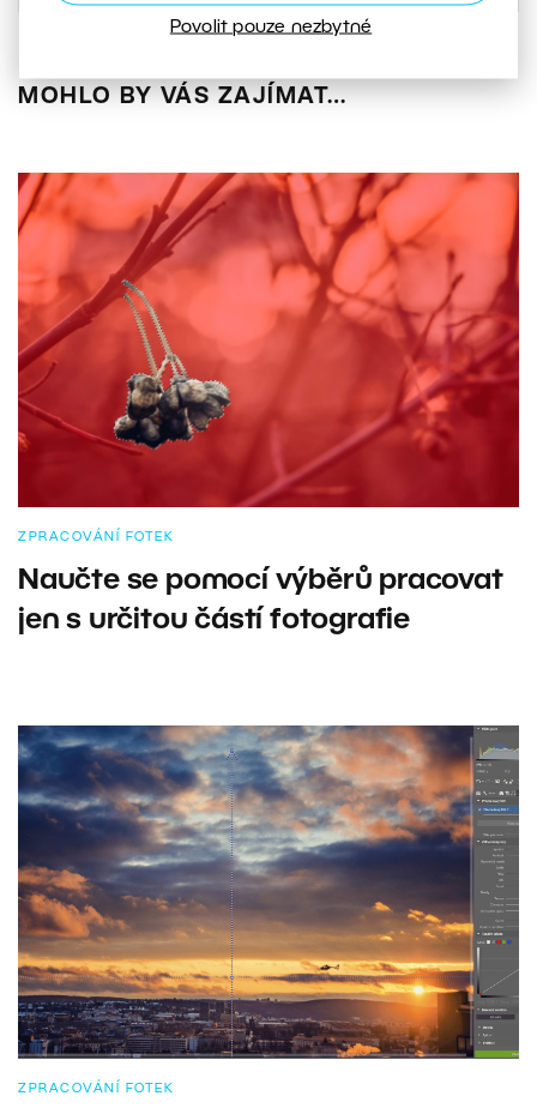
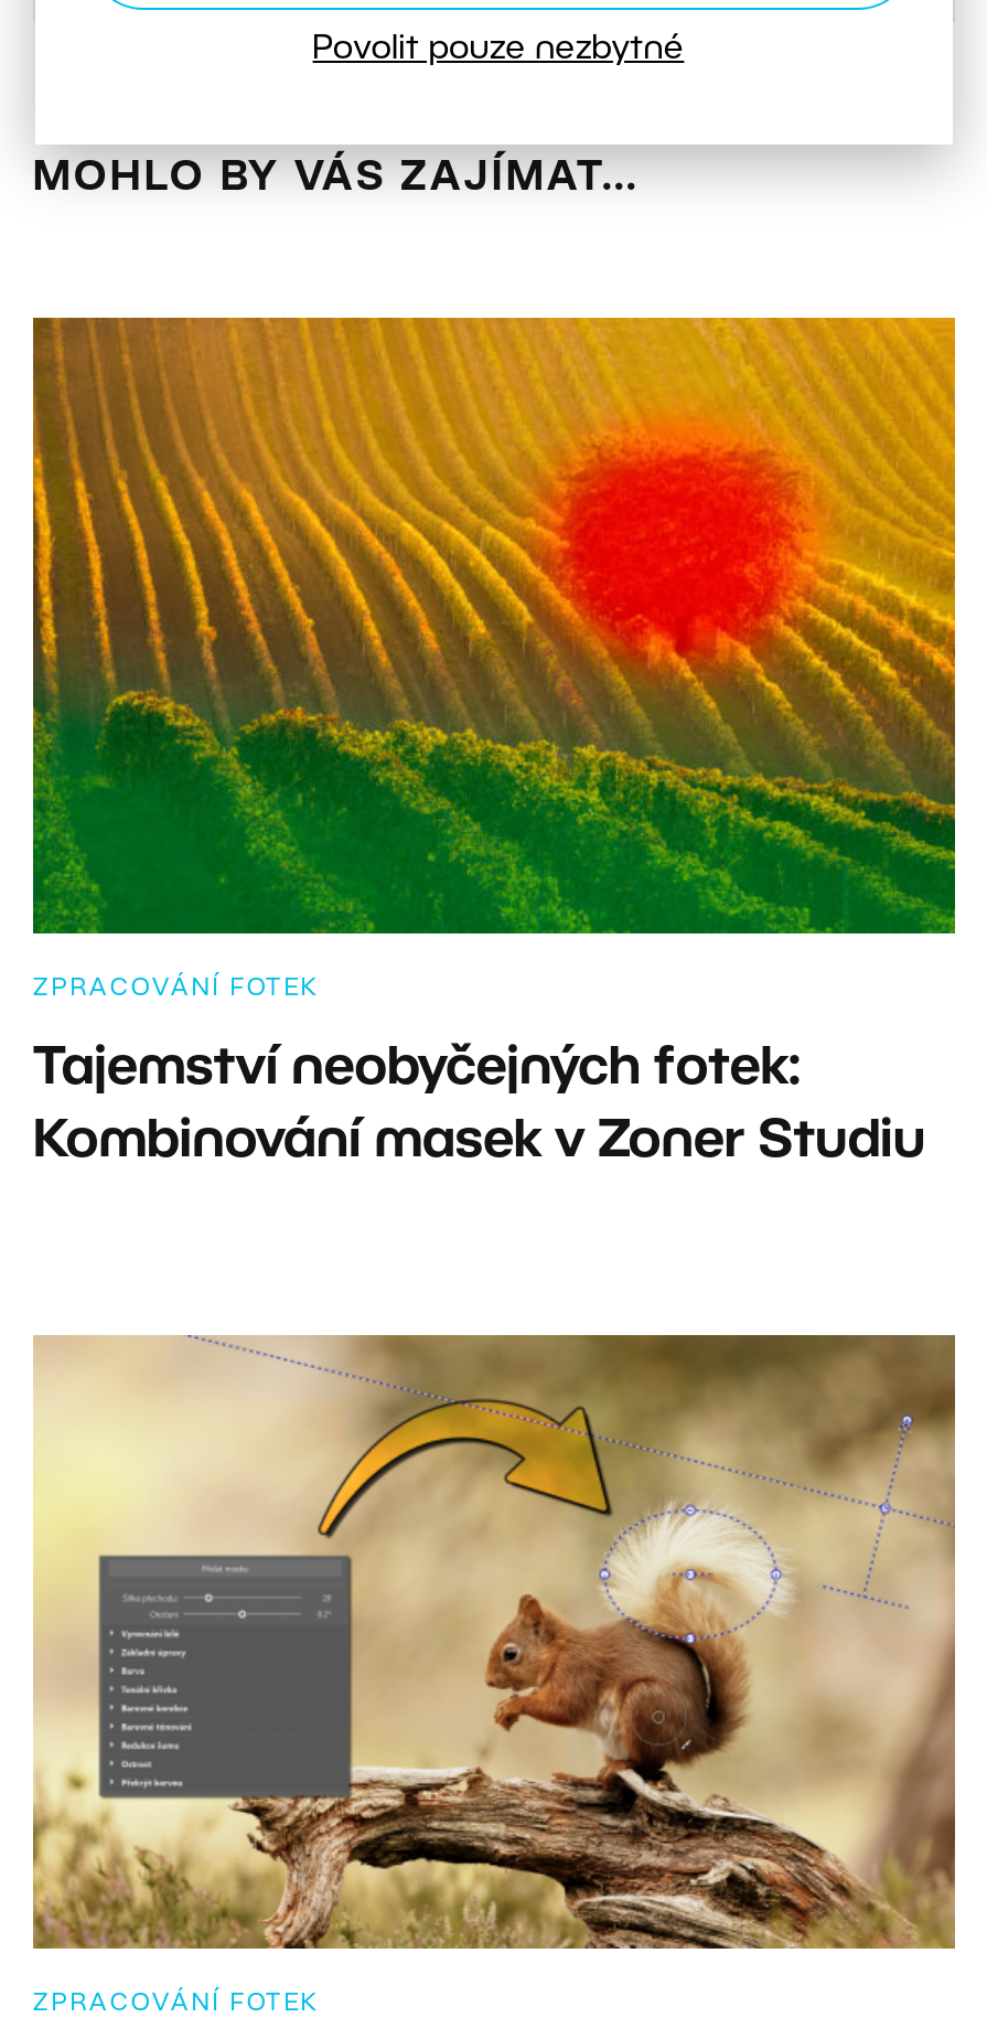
- [image]
+ [image]

- Naučte se pomocí výběrů pracovat
+ Tajemství neobyčejných fotek:

- jen s určitou částí fotografie
+ Kombinování masek v Zoner Studiu

- [image]
+ [image]
